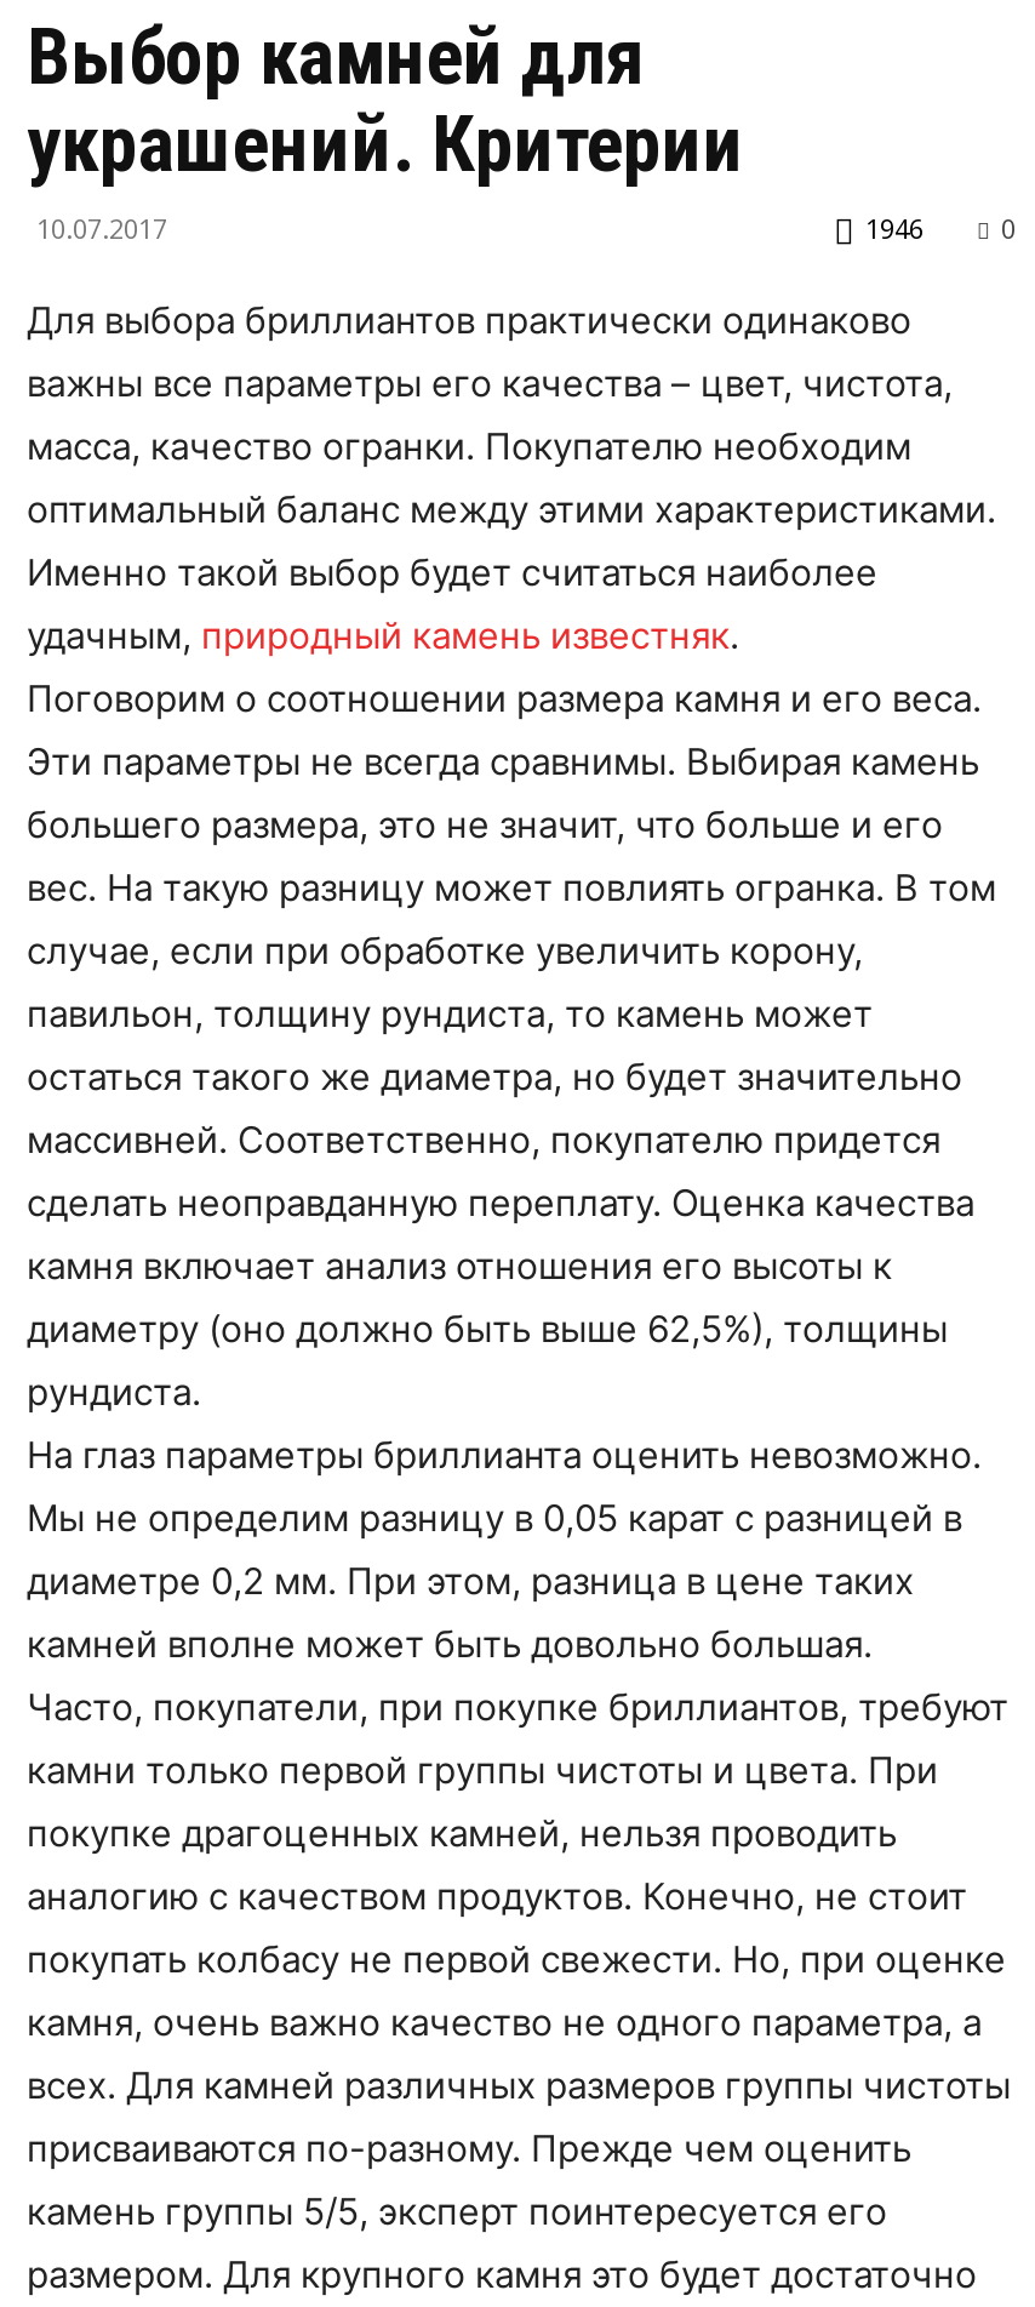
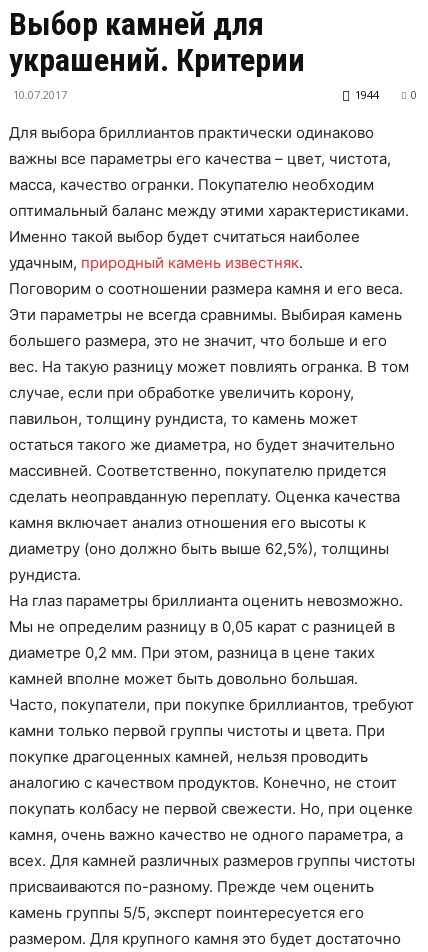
- 1946
+ 1944
